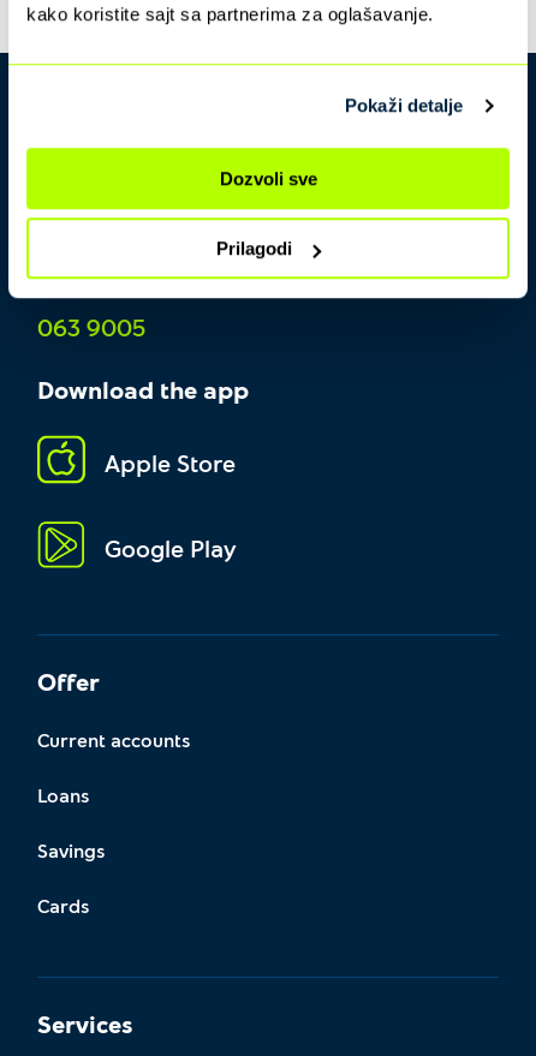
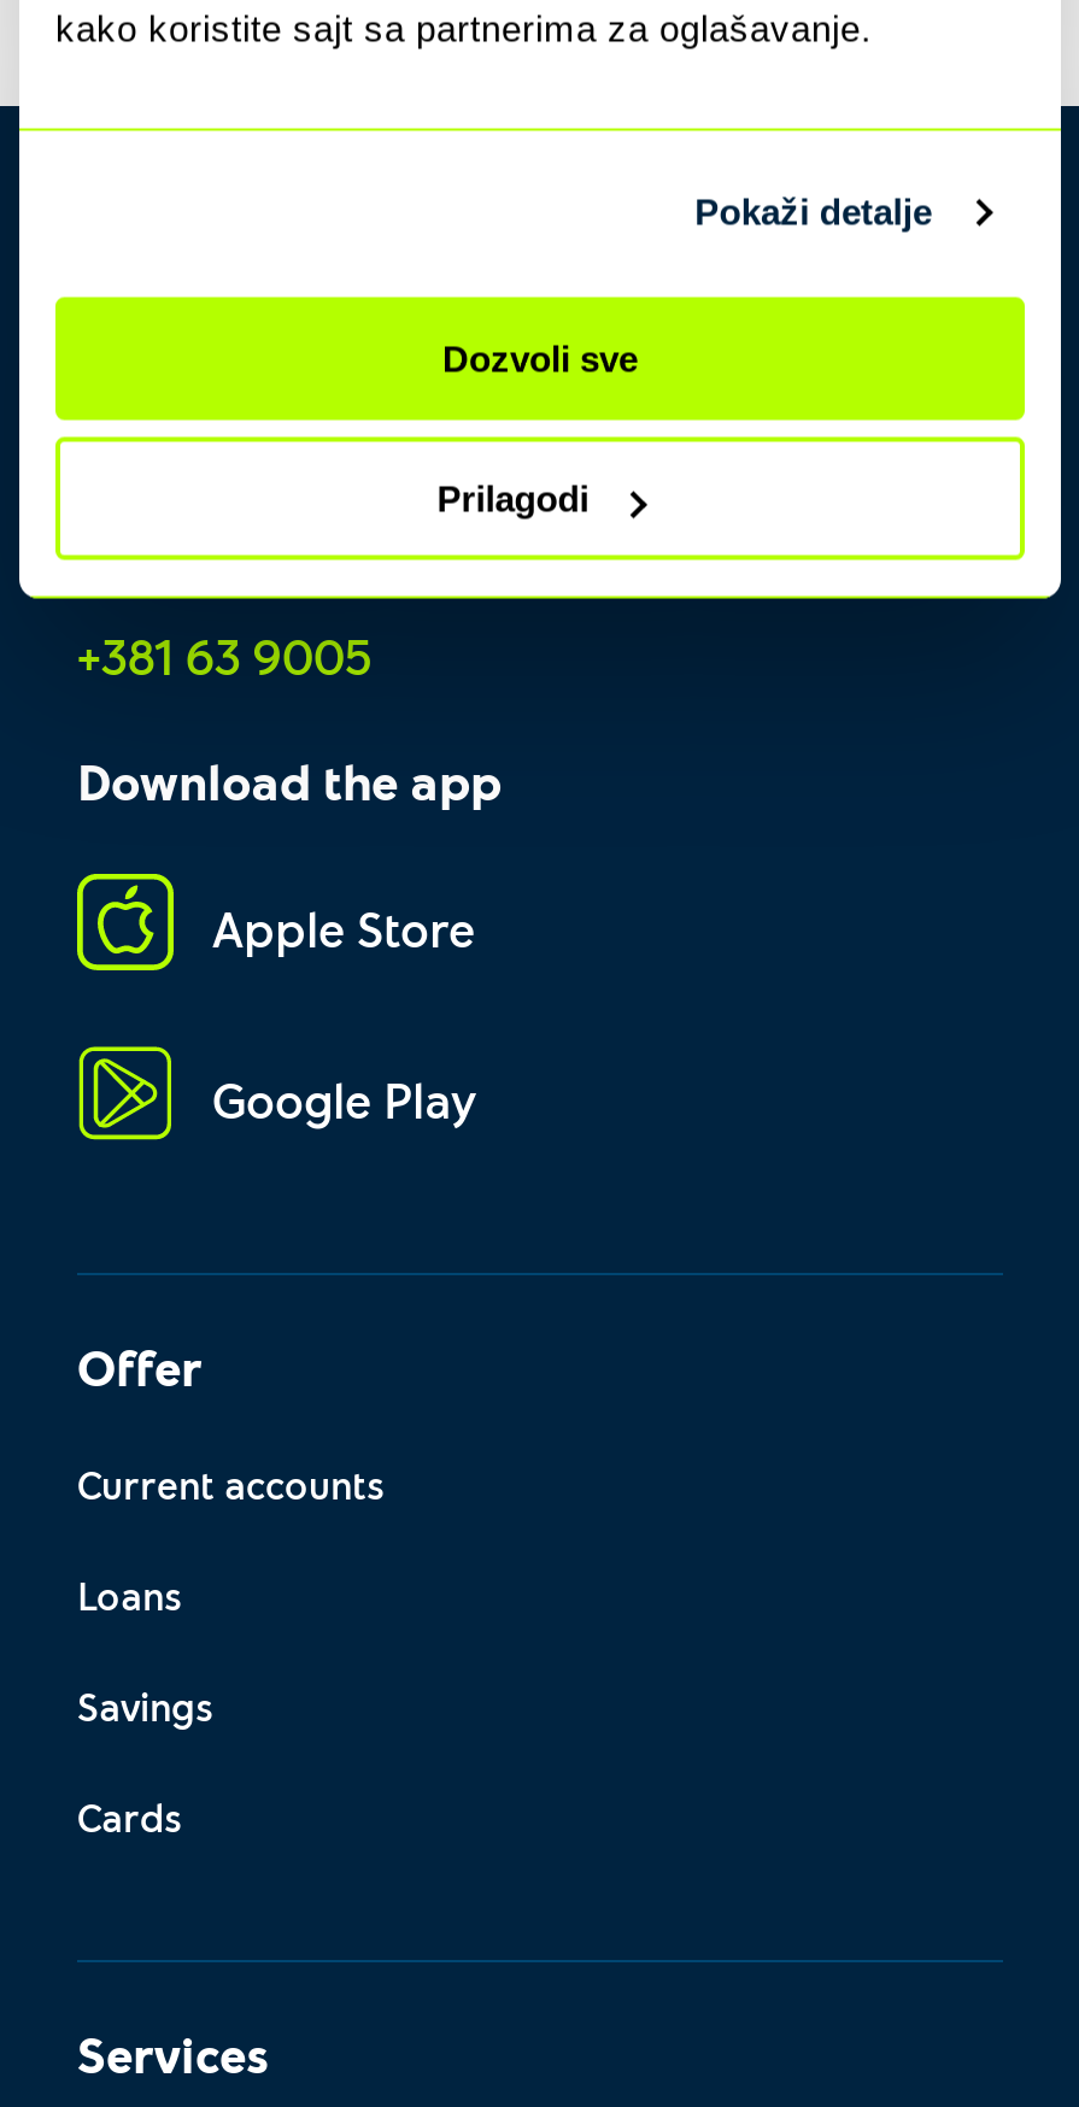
- 063 9005
+ +381 63 9005
